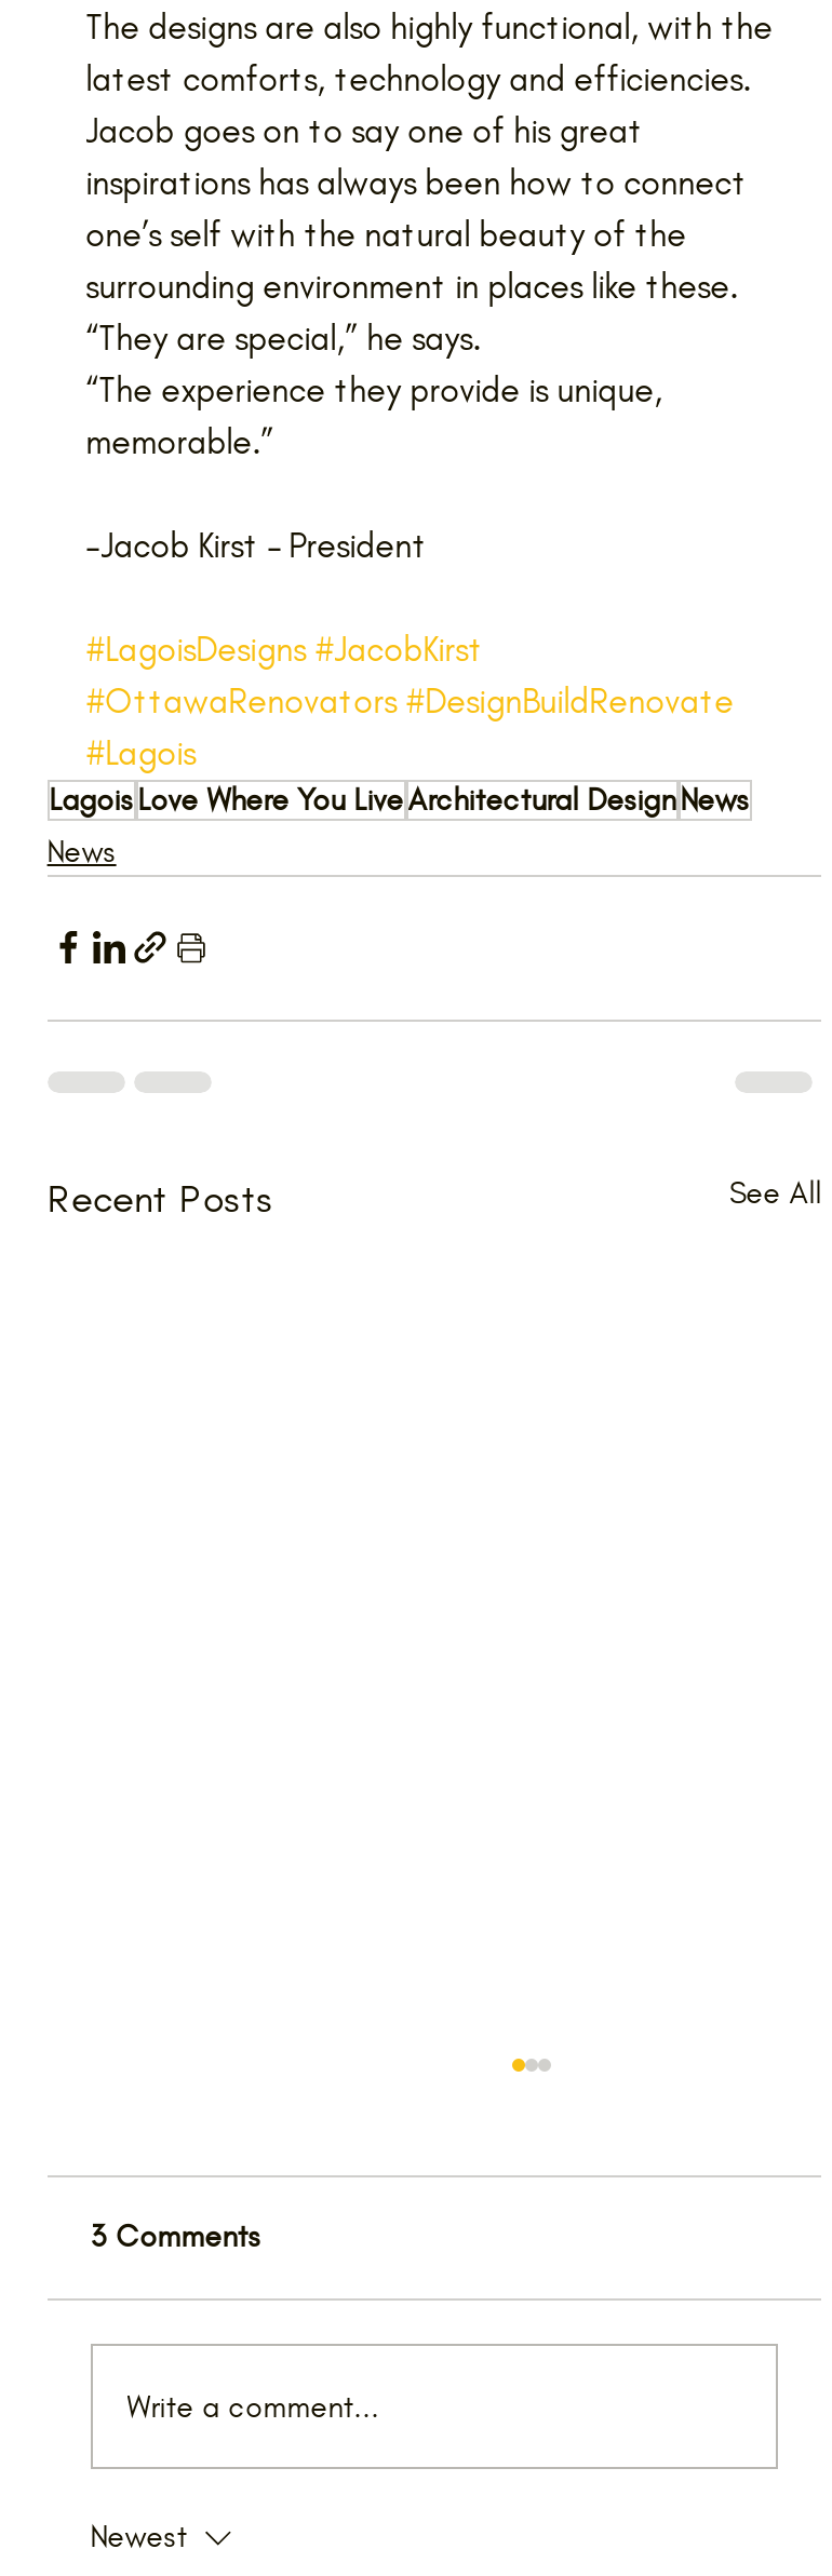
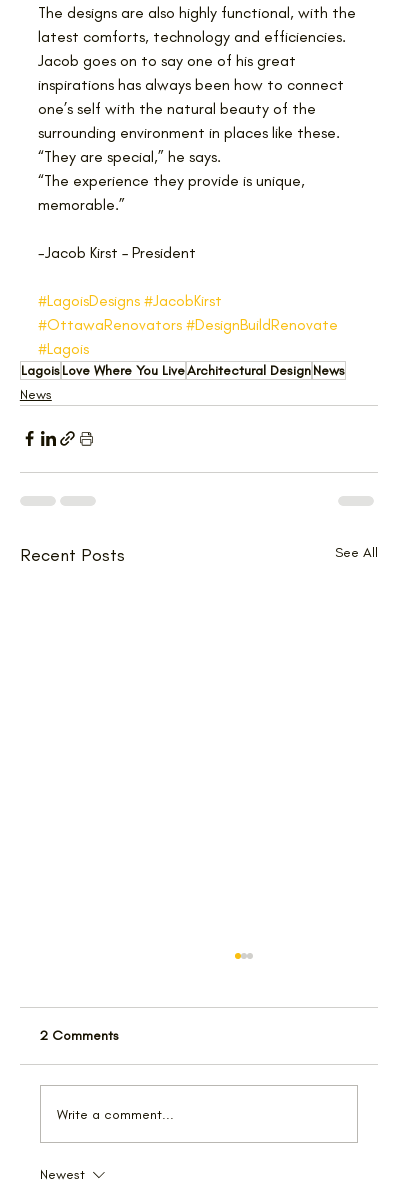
- 3 Comments
+ 2 Comments
